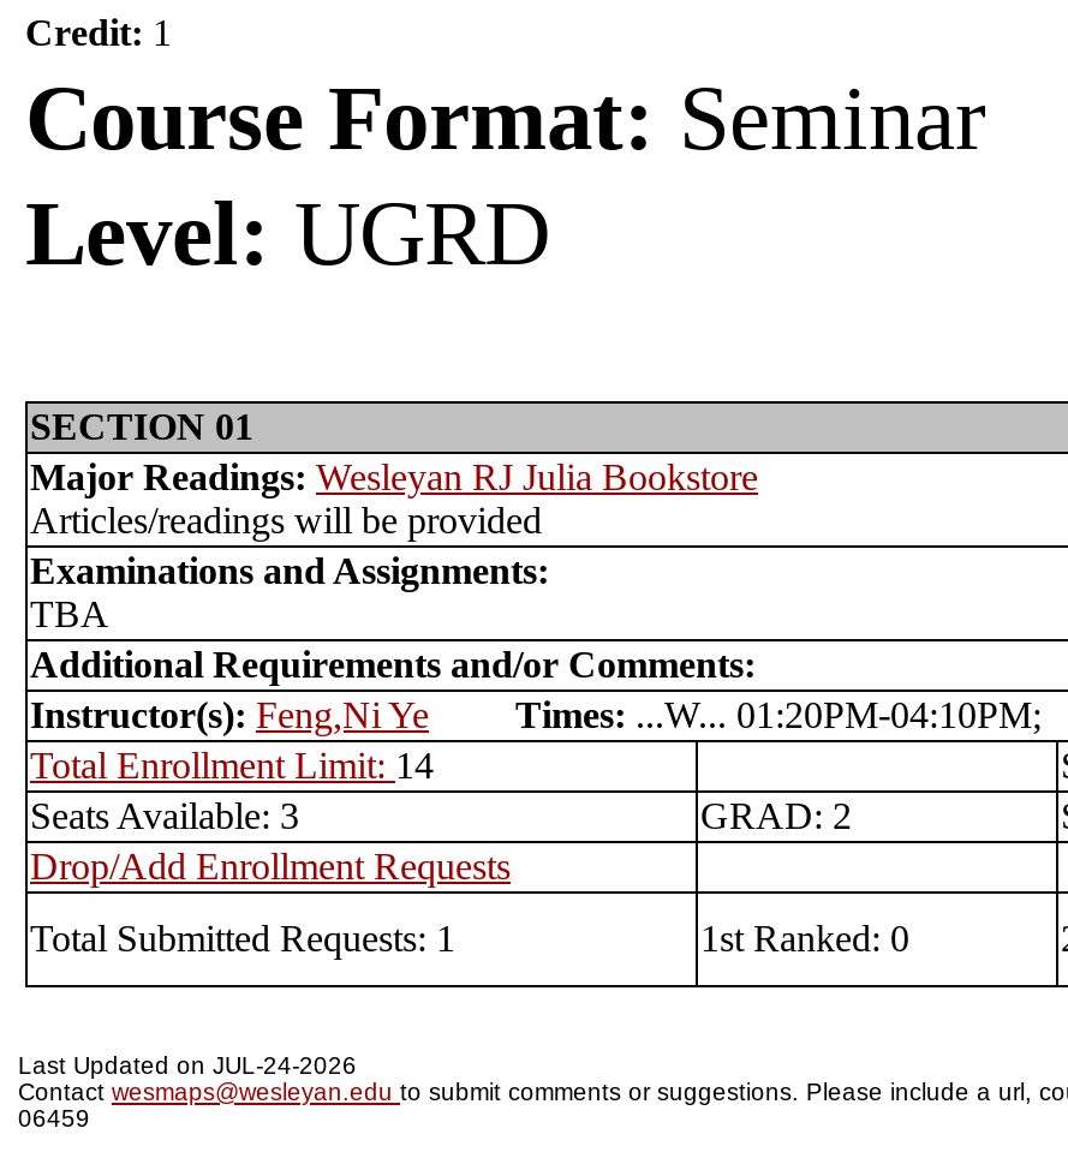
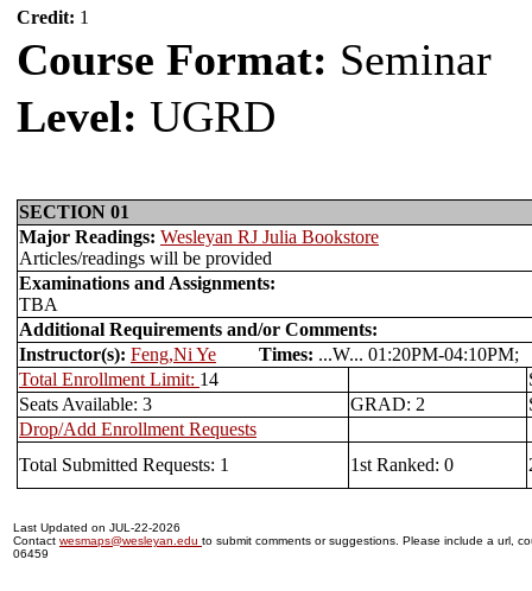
- Last Updated on JUL-24-2026
+ Last Updated on JUL-22-2026
